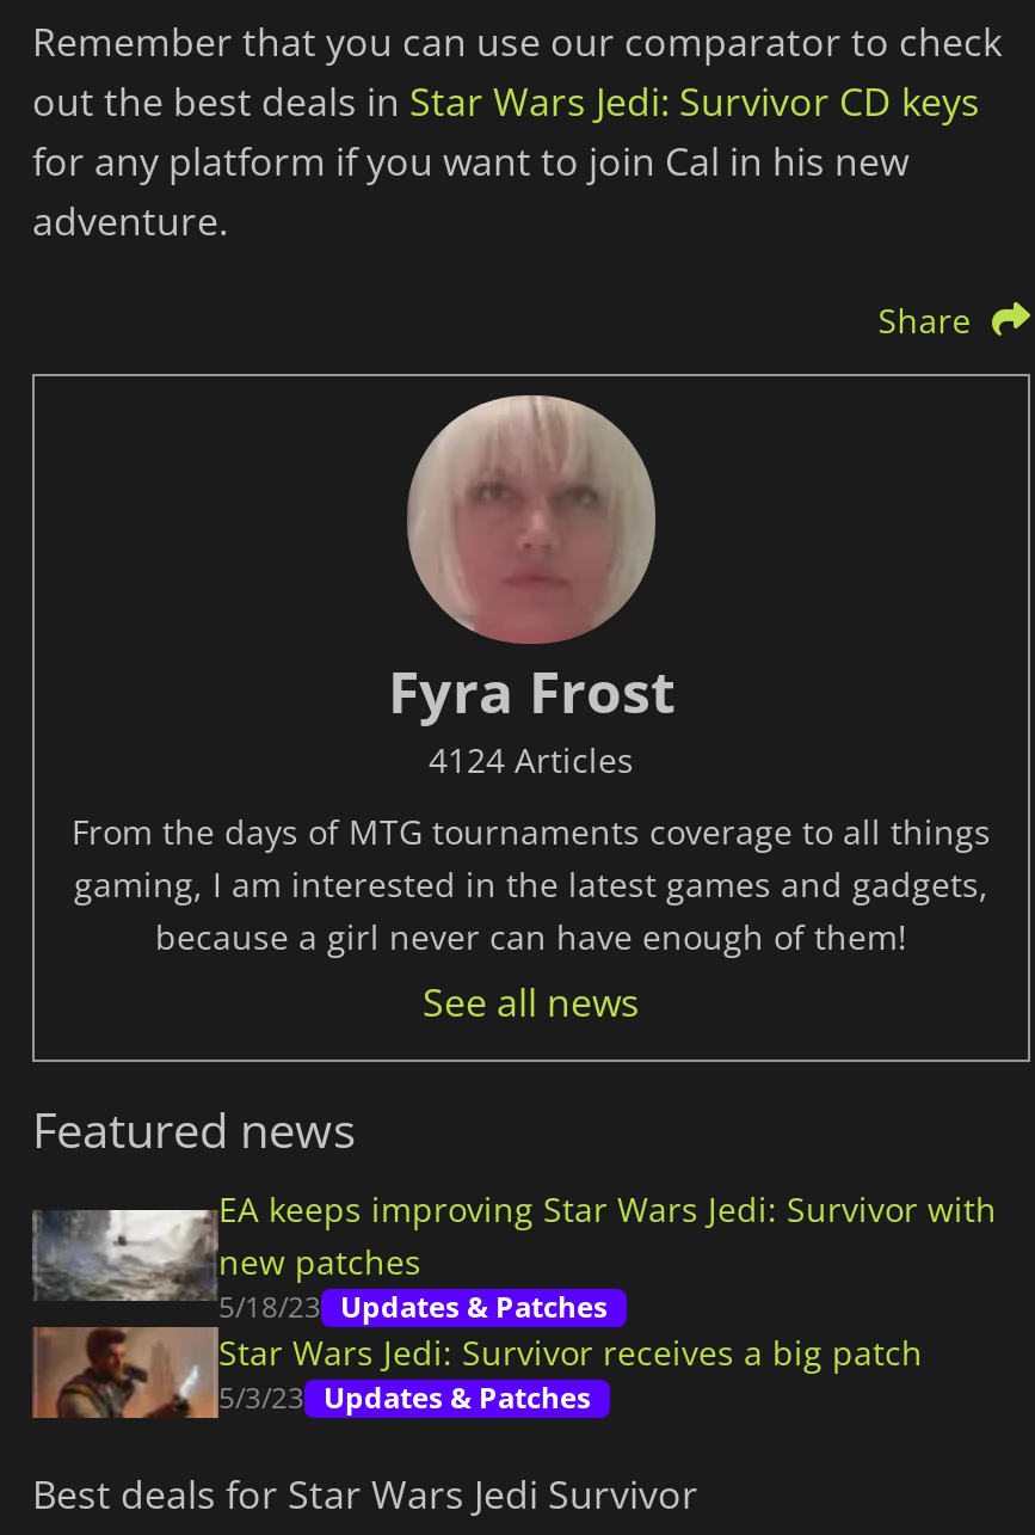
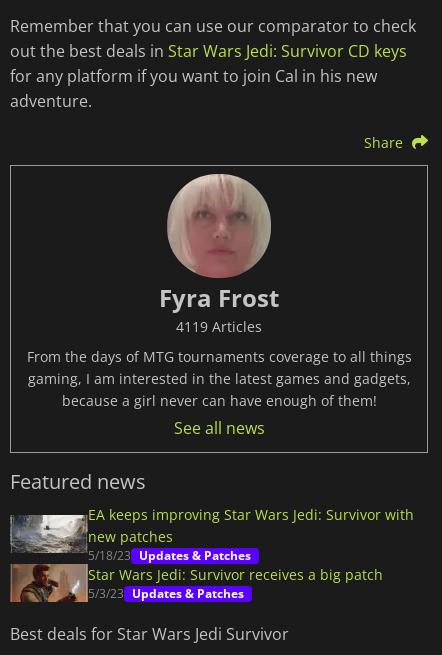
- 4124 Articles
+ 4119 Articles
